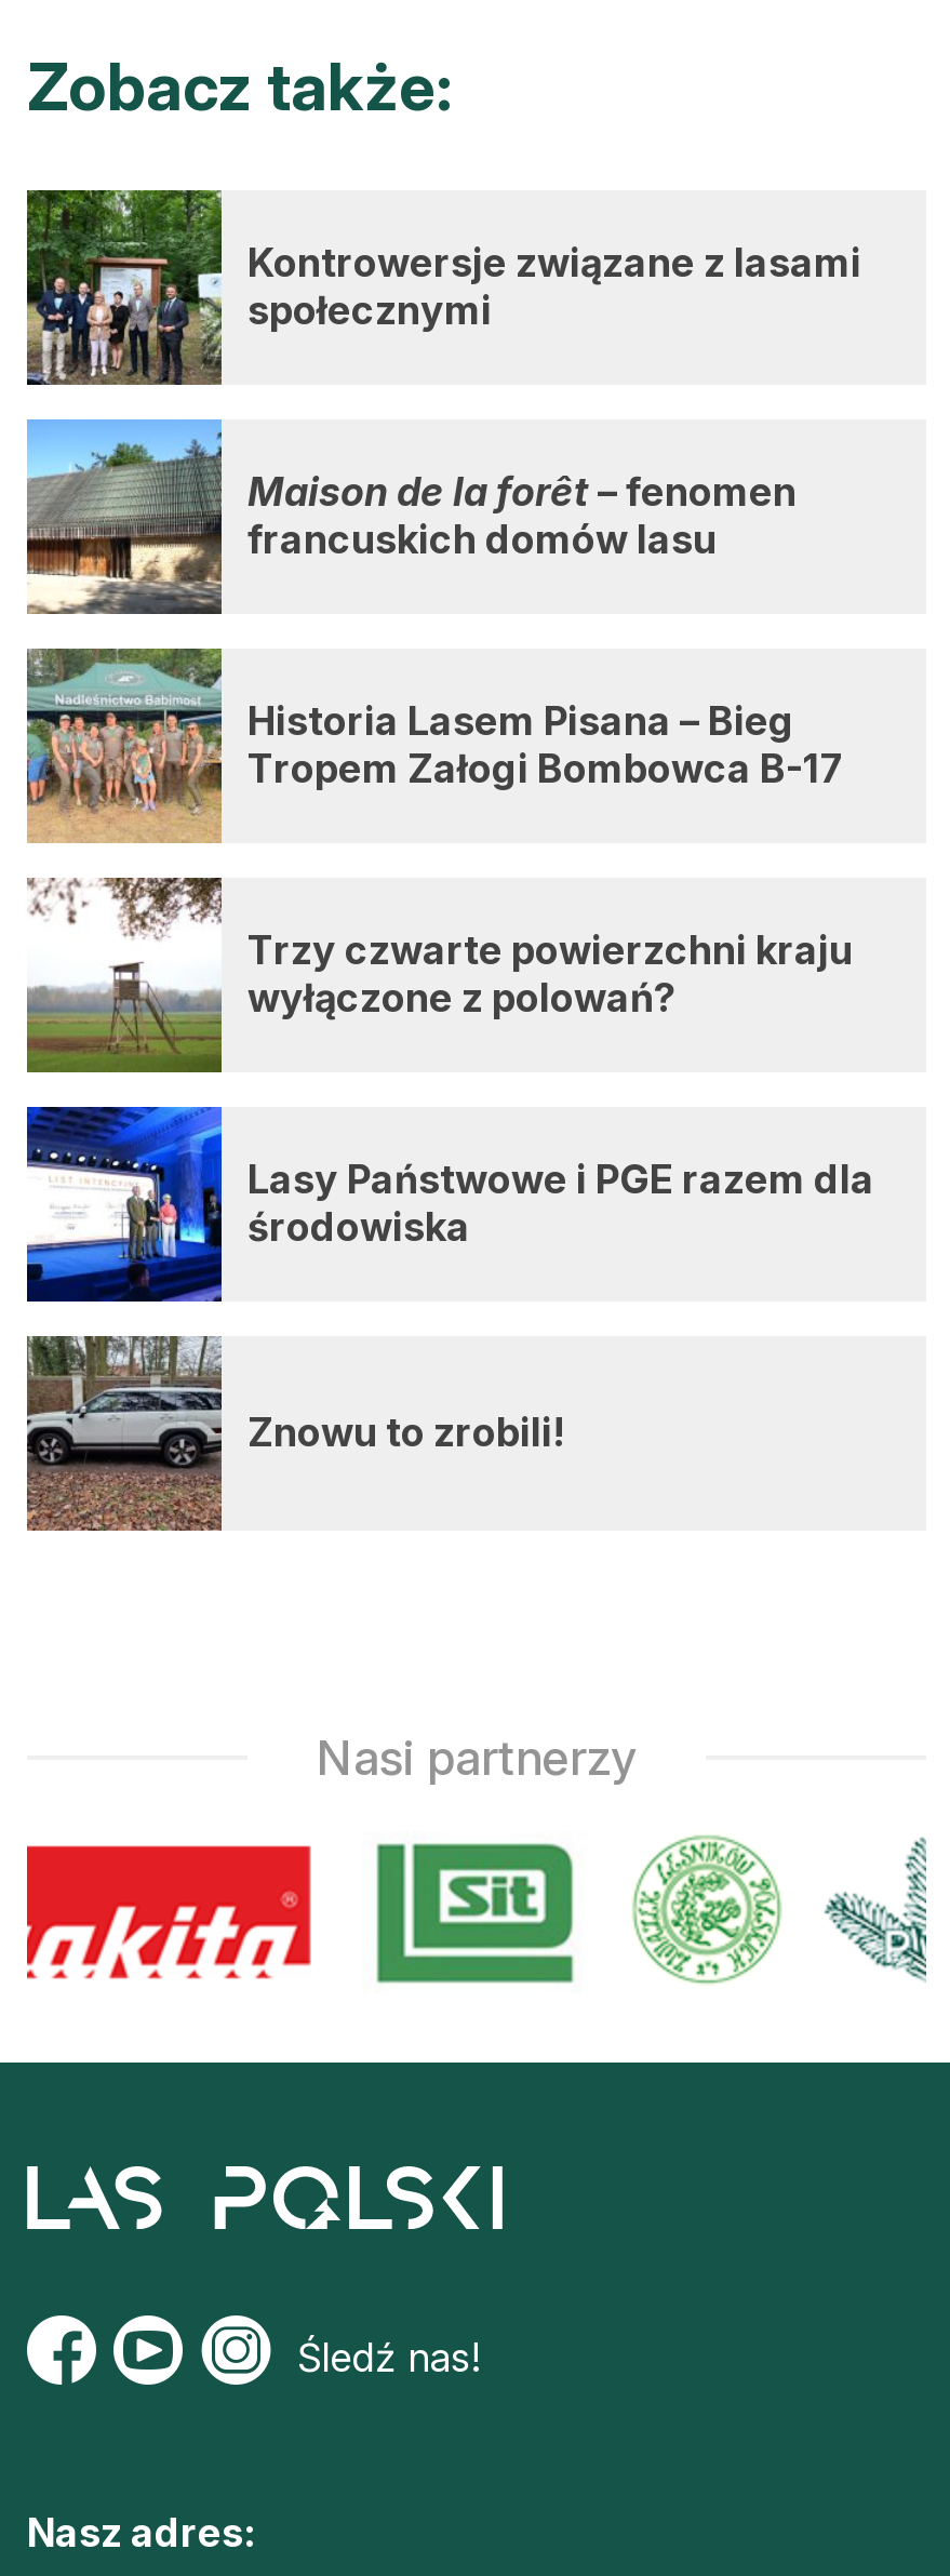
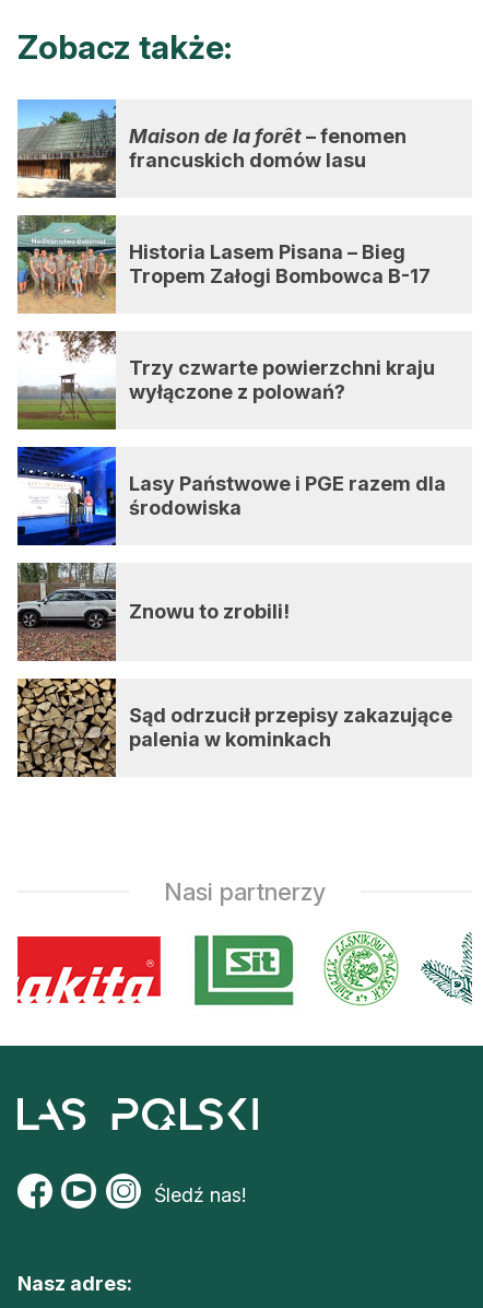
- [image]
- Kontrowersje związane z lasami
- społecznymi

moved up: [image] | Maison de la forêt – fenomen | francuskich domów lasu | ... | środowiska | Znowu to zrobili!

+ [image]
+ Sąd odrzucił przepisy zakazujące
+ palenia w kominkach
